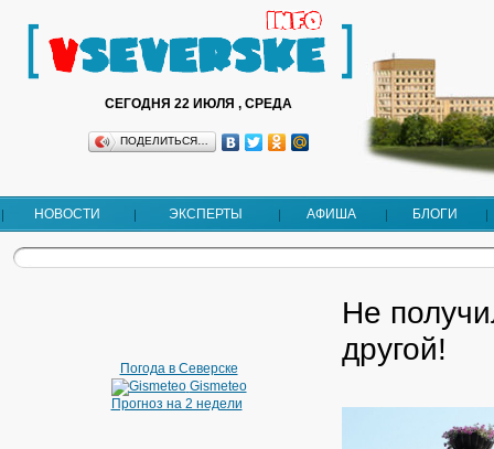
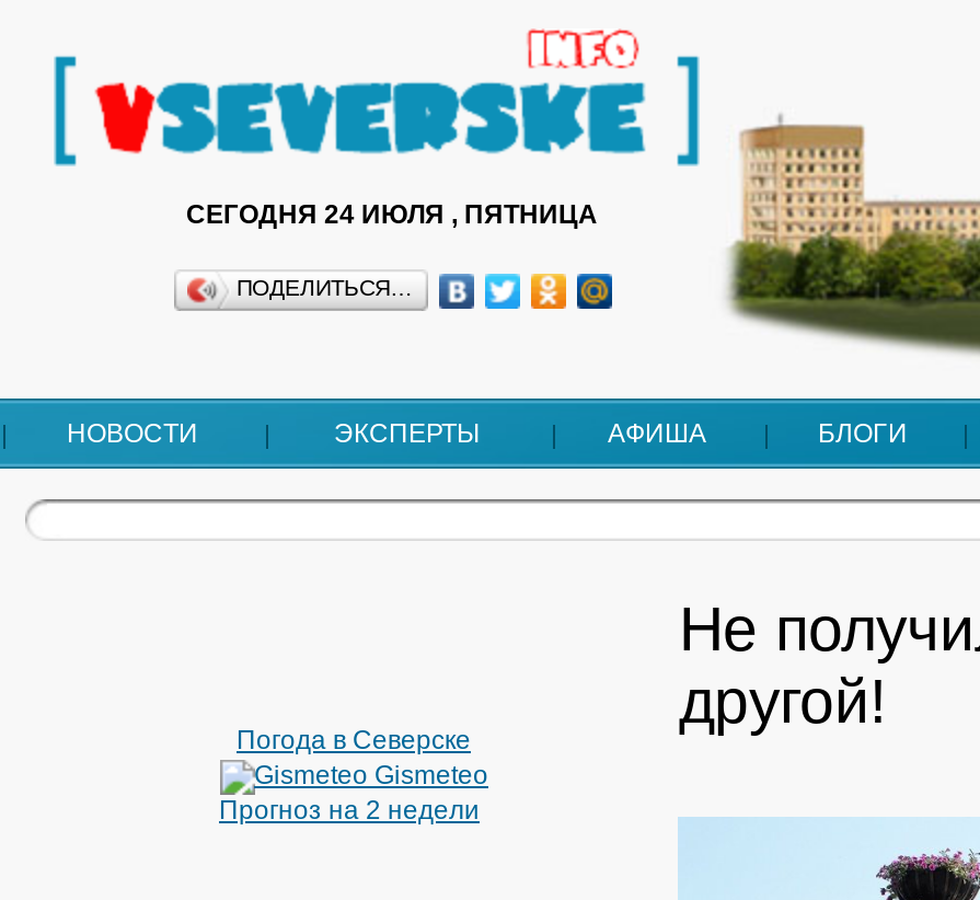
- СЕГОДНЯ 22 ИЮЛЯ , СРЕДА
+ СЕГОДНЯ 24 ИЮЛЯ , ПЯТНИЦА
